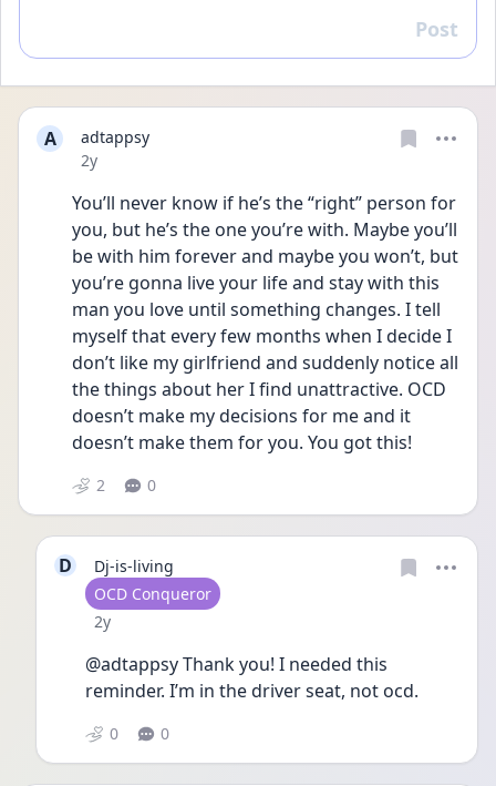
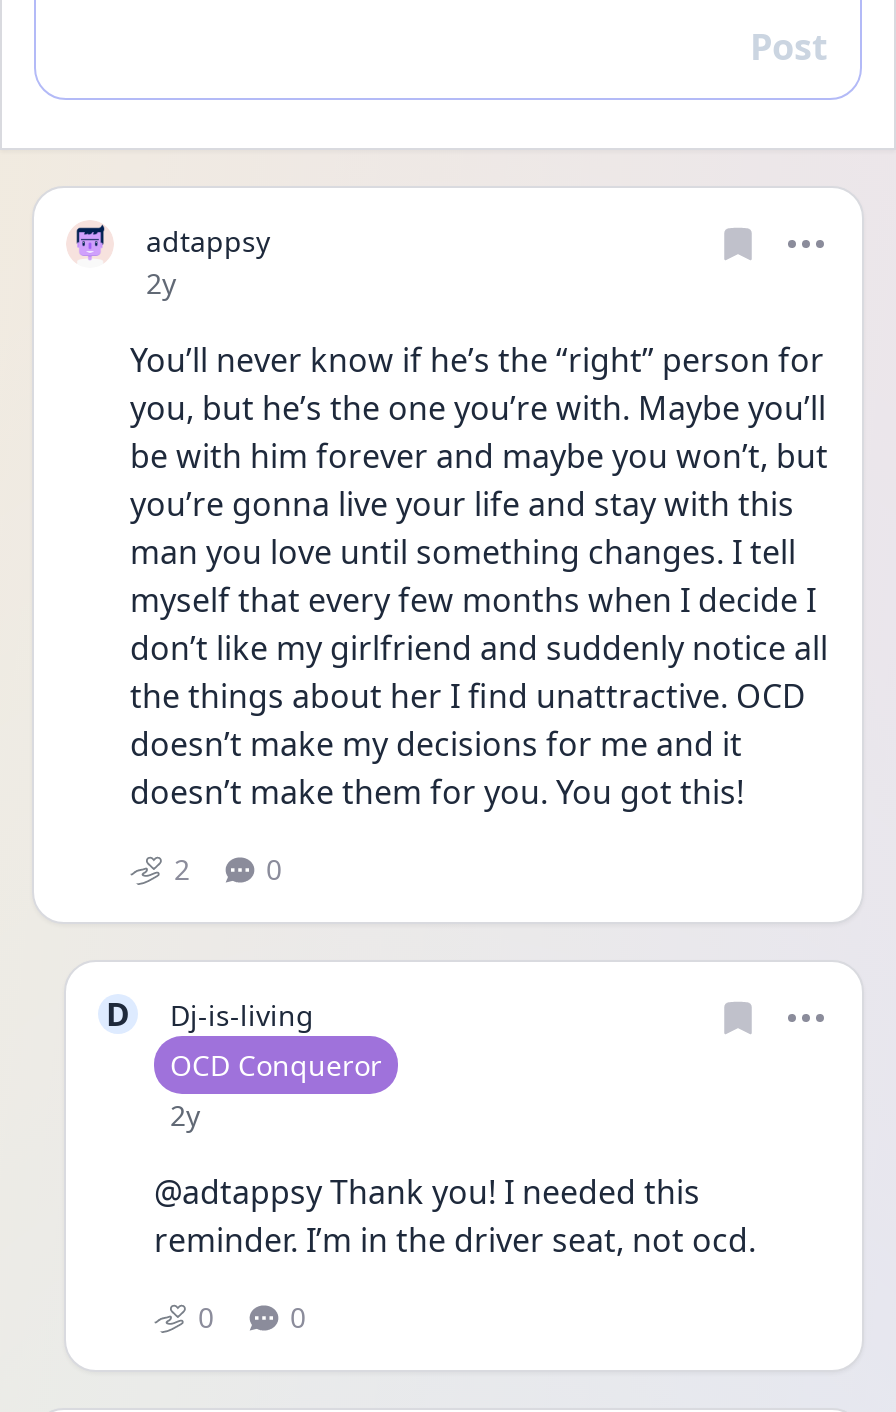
- A
